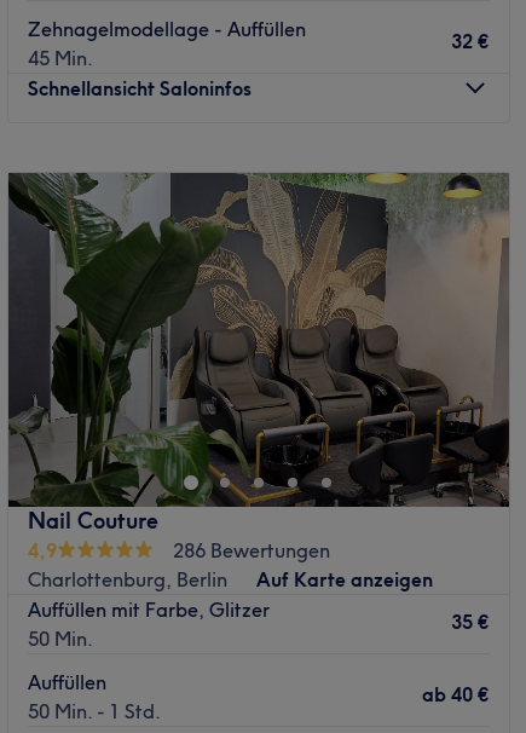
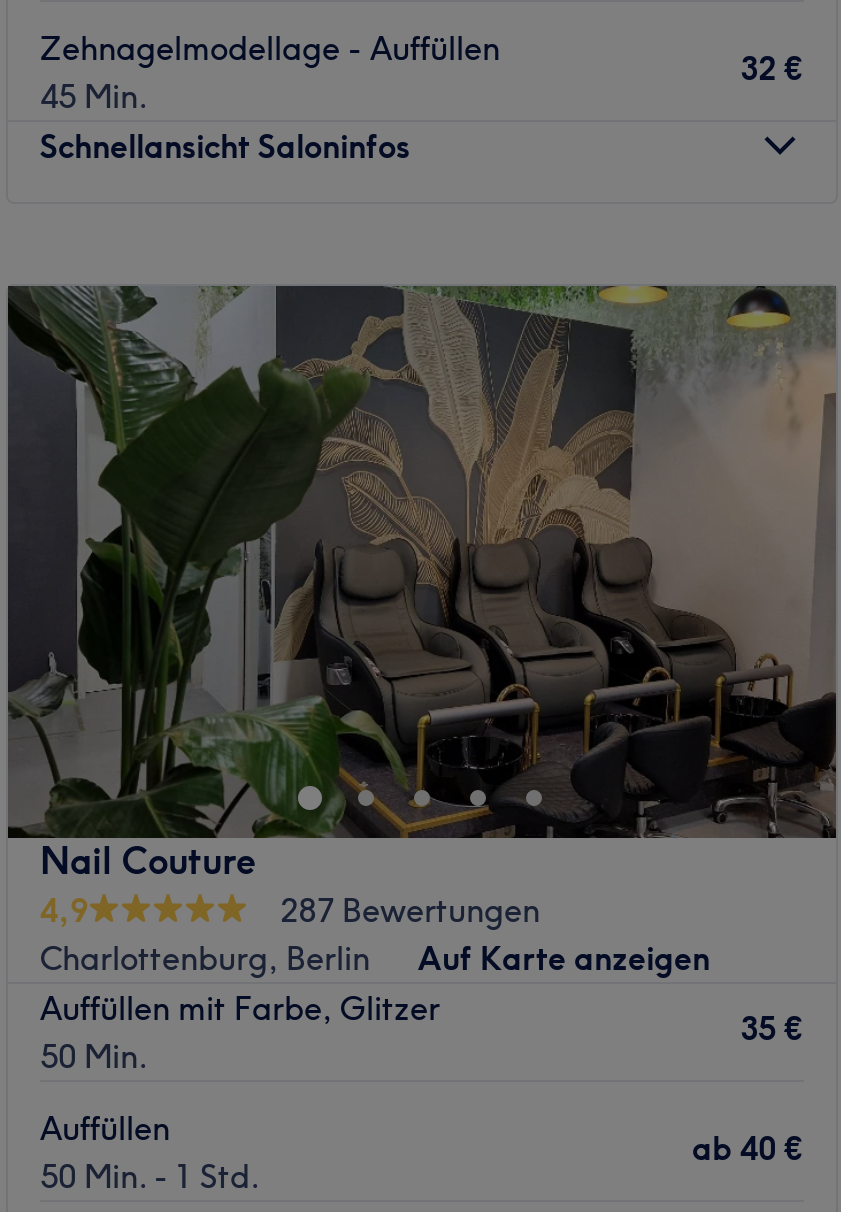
- 286 Bewertungen
+ 287 Bewertungen
